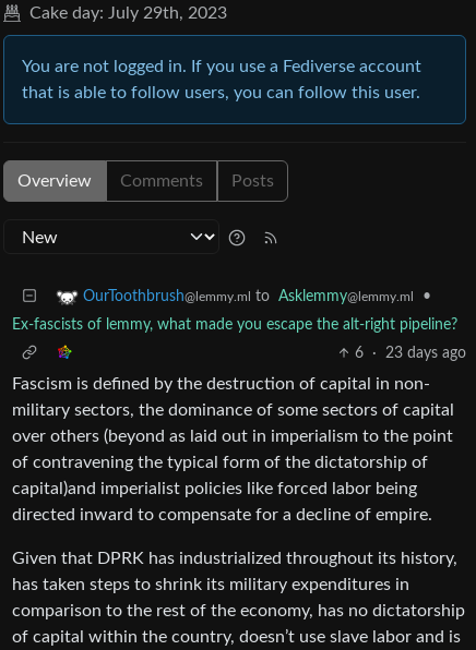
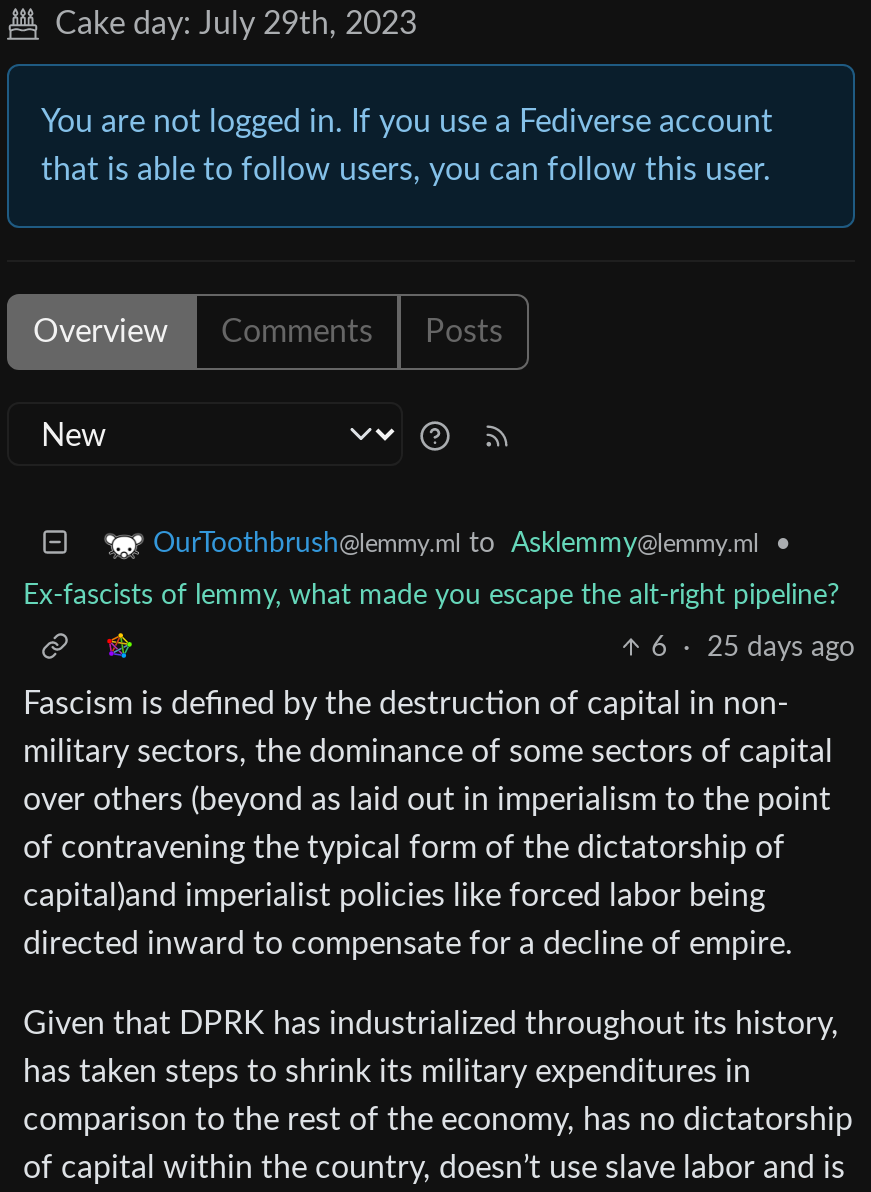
- 6 · 23 days ago
+ 6 · 25 days ago
